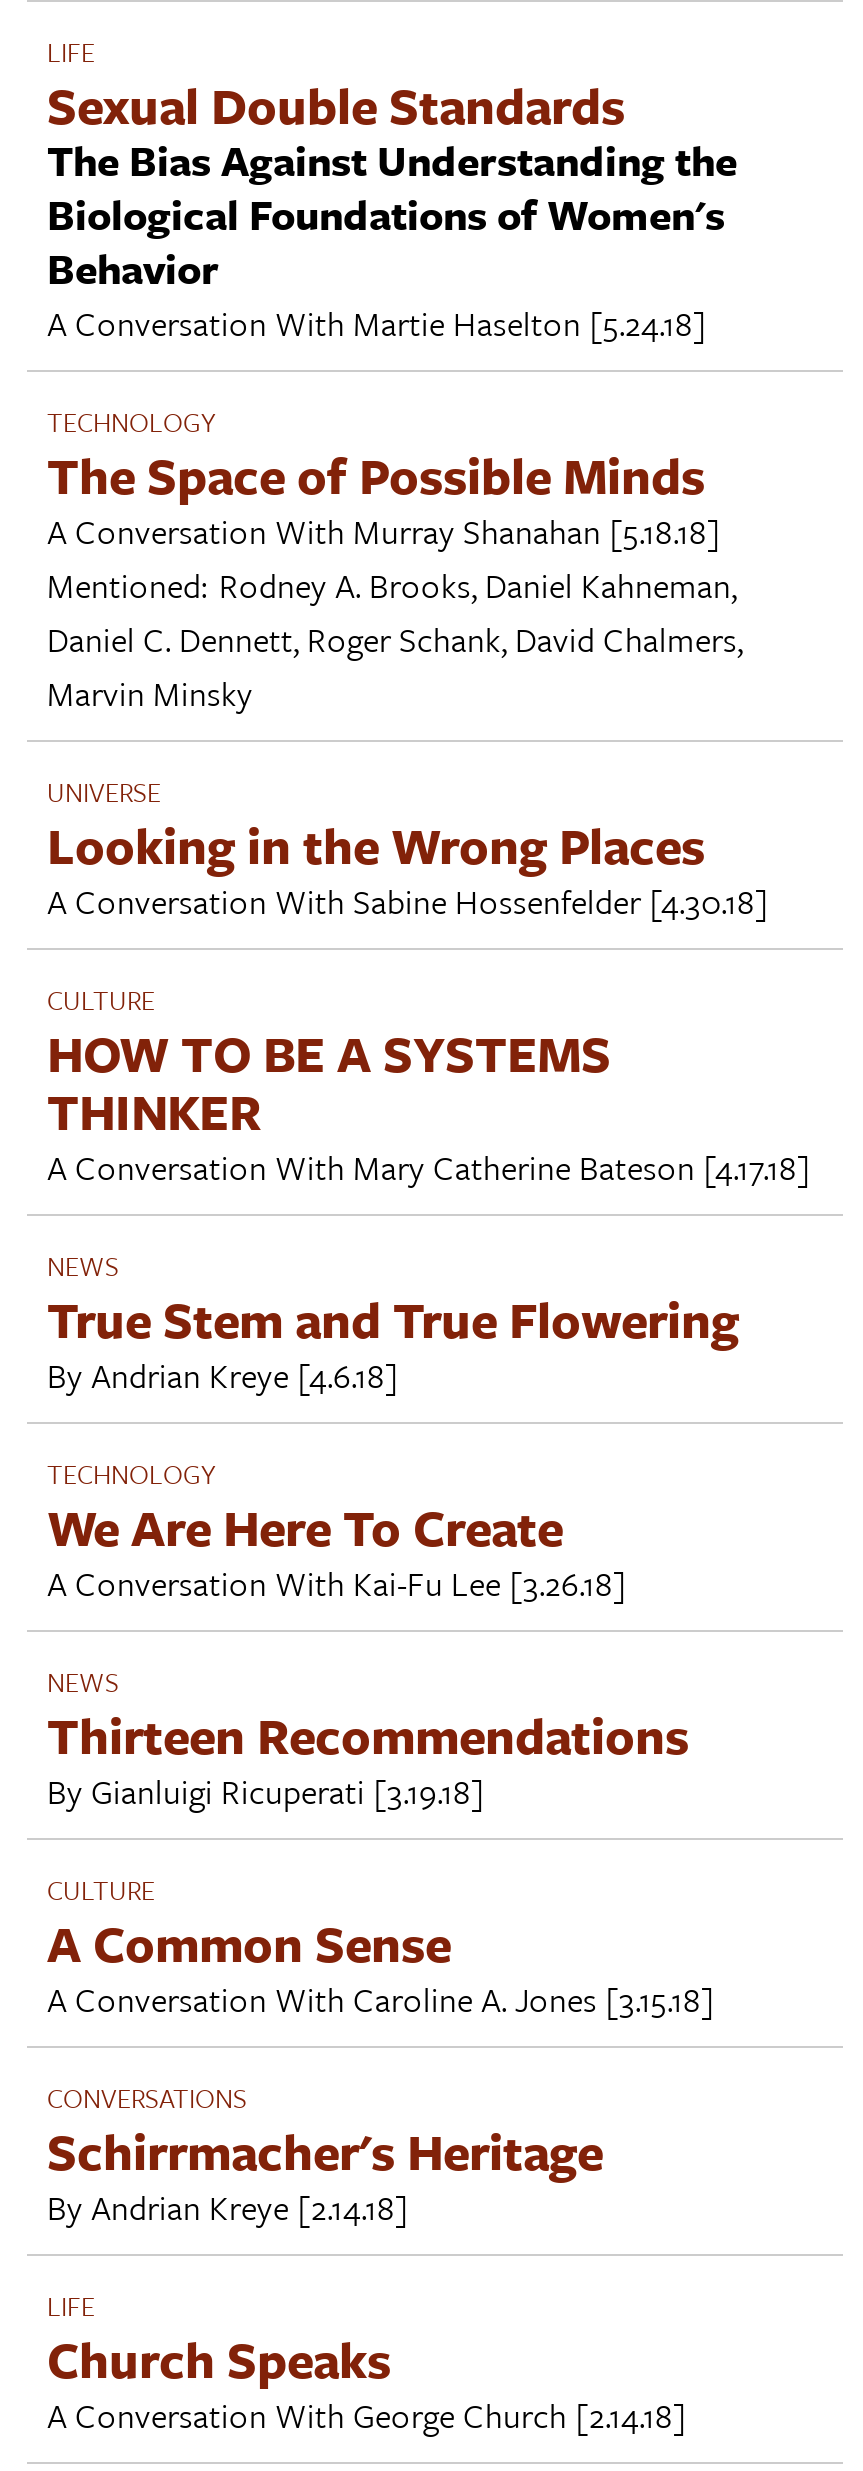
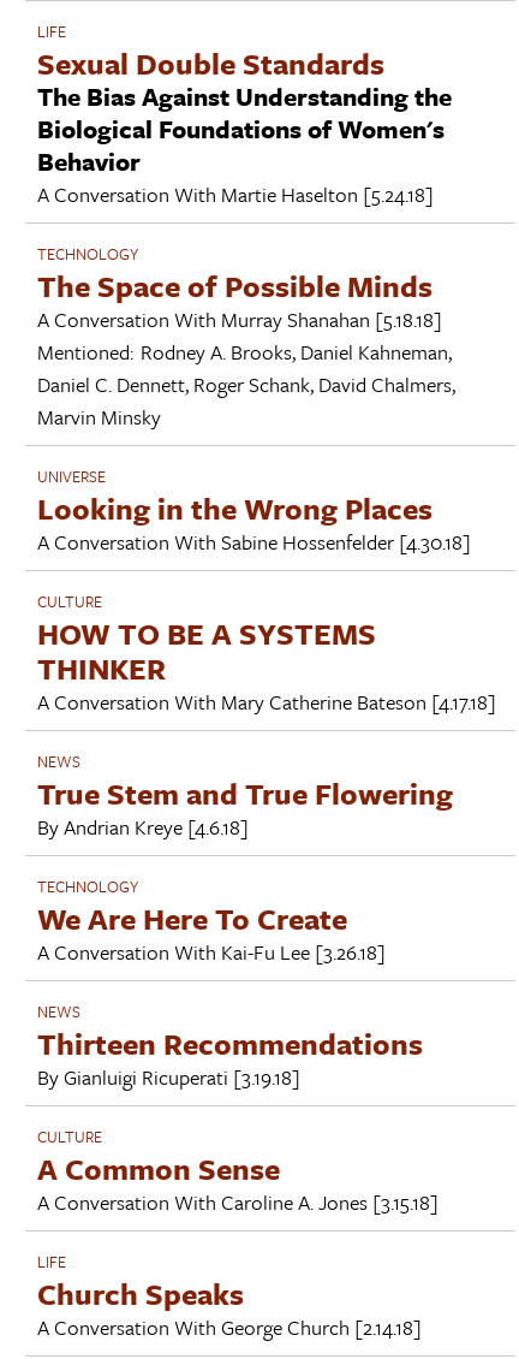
- CONVERSATIONS
- Schirrmacher's Heritage
- By Andrian Kreye [2.14.18]
